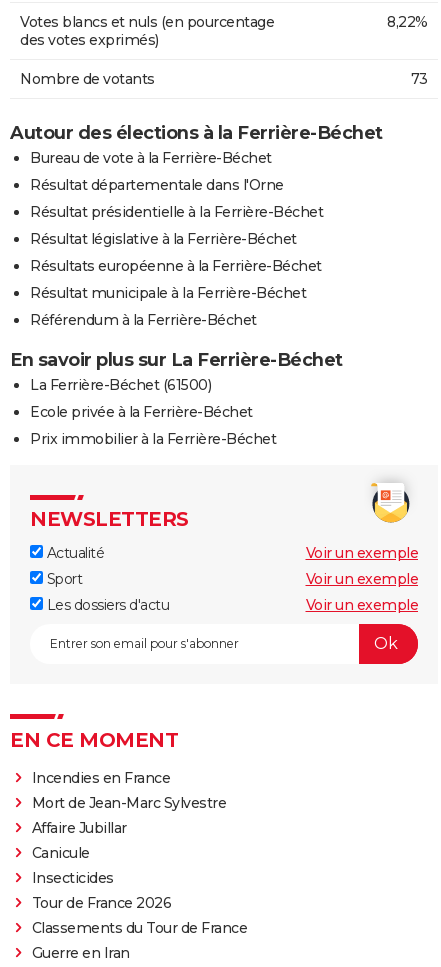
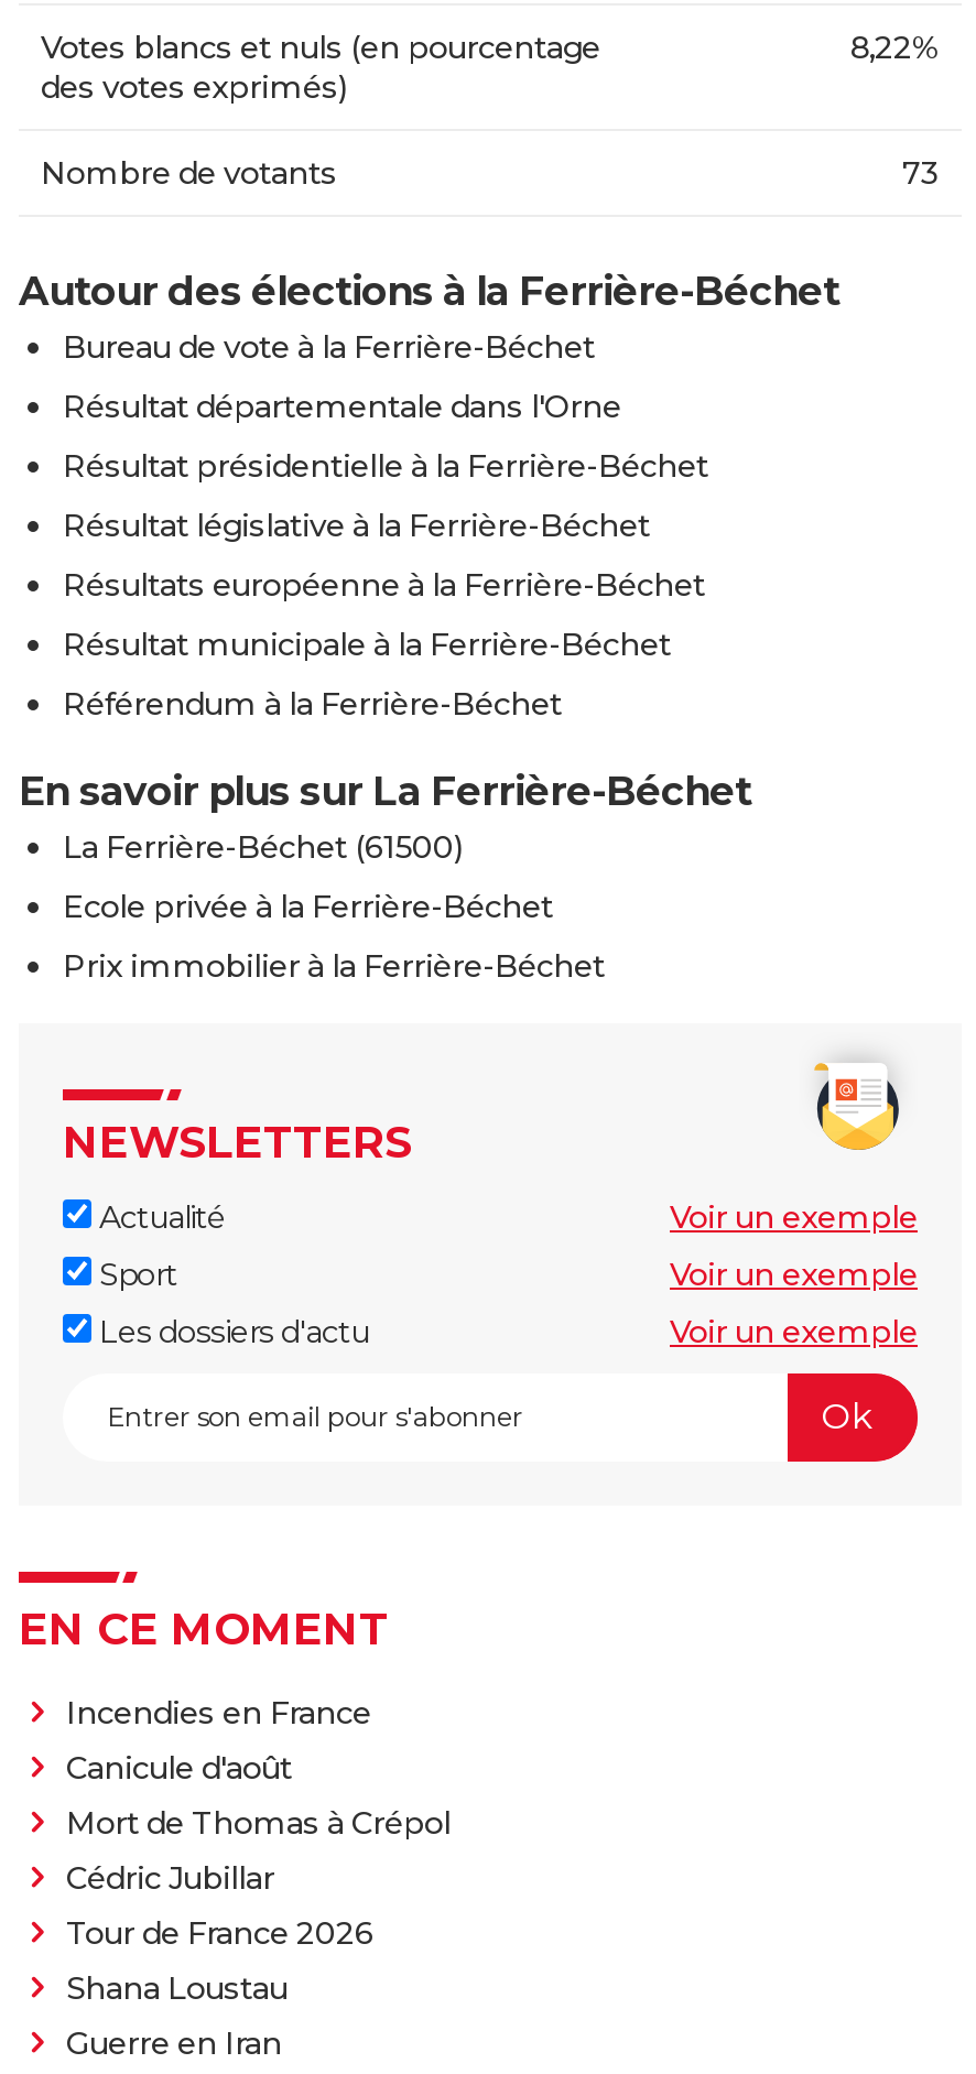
- Mort de Jean-Marc Sylvestre
- Affaire Jubillar
- Canicule
- Insecticides
+ Canicule d'août
+ Mort de Thomas à Crépol
+ Cédric Jubillar

- Classements du Tour de France
+ Shana Loustau
